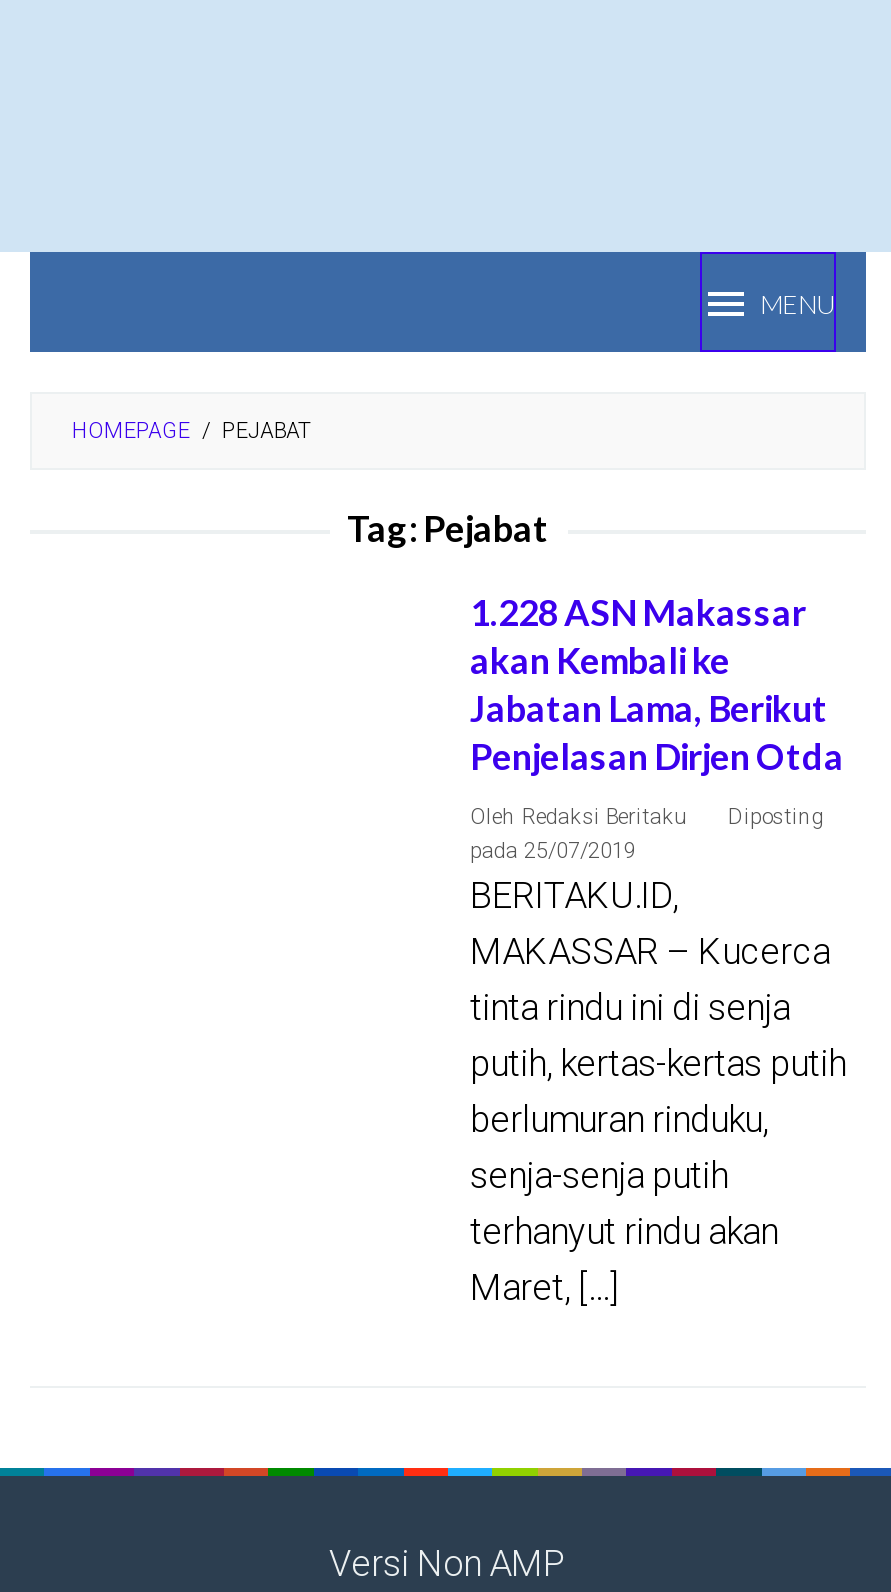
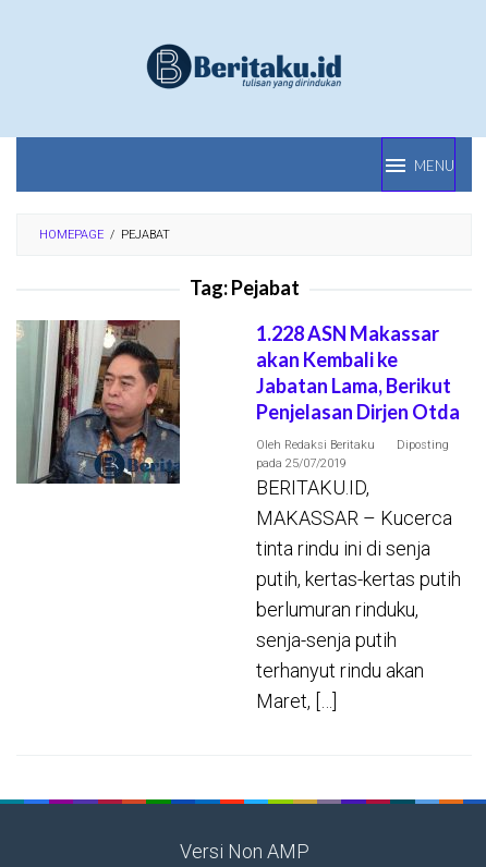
+ [image]

+ [image]
